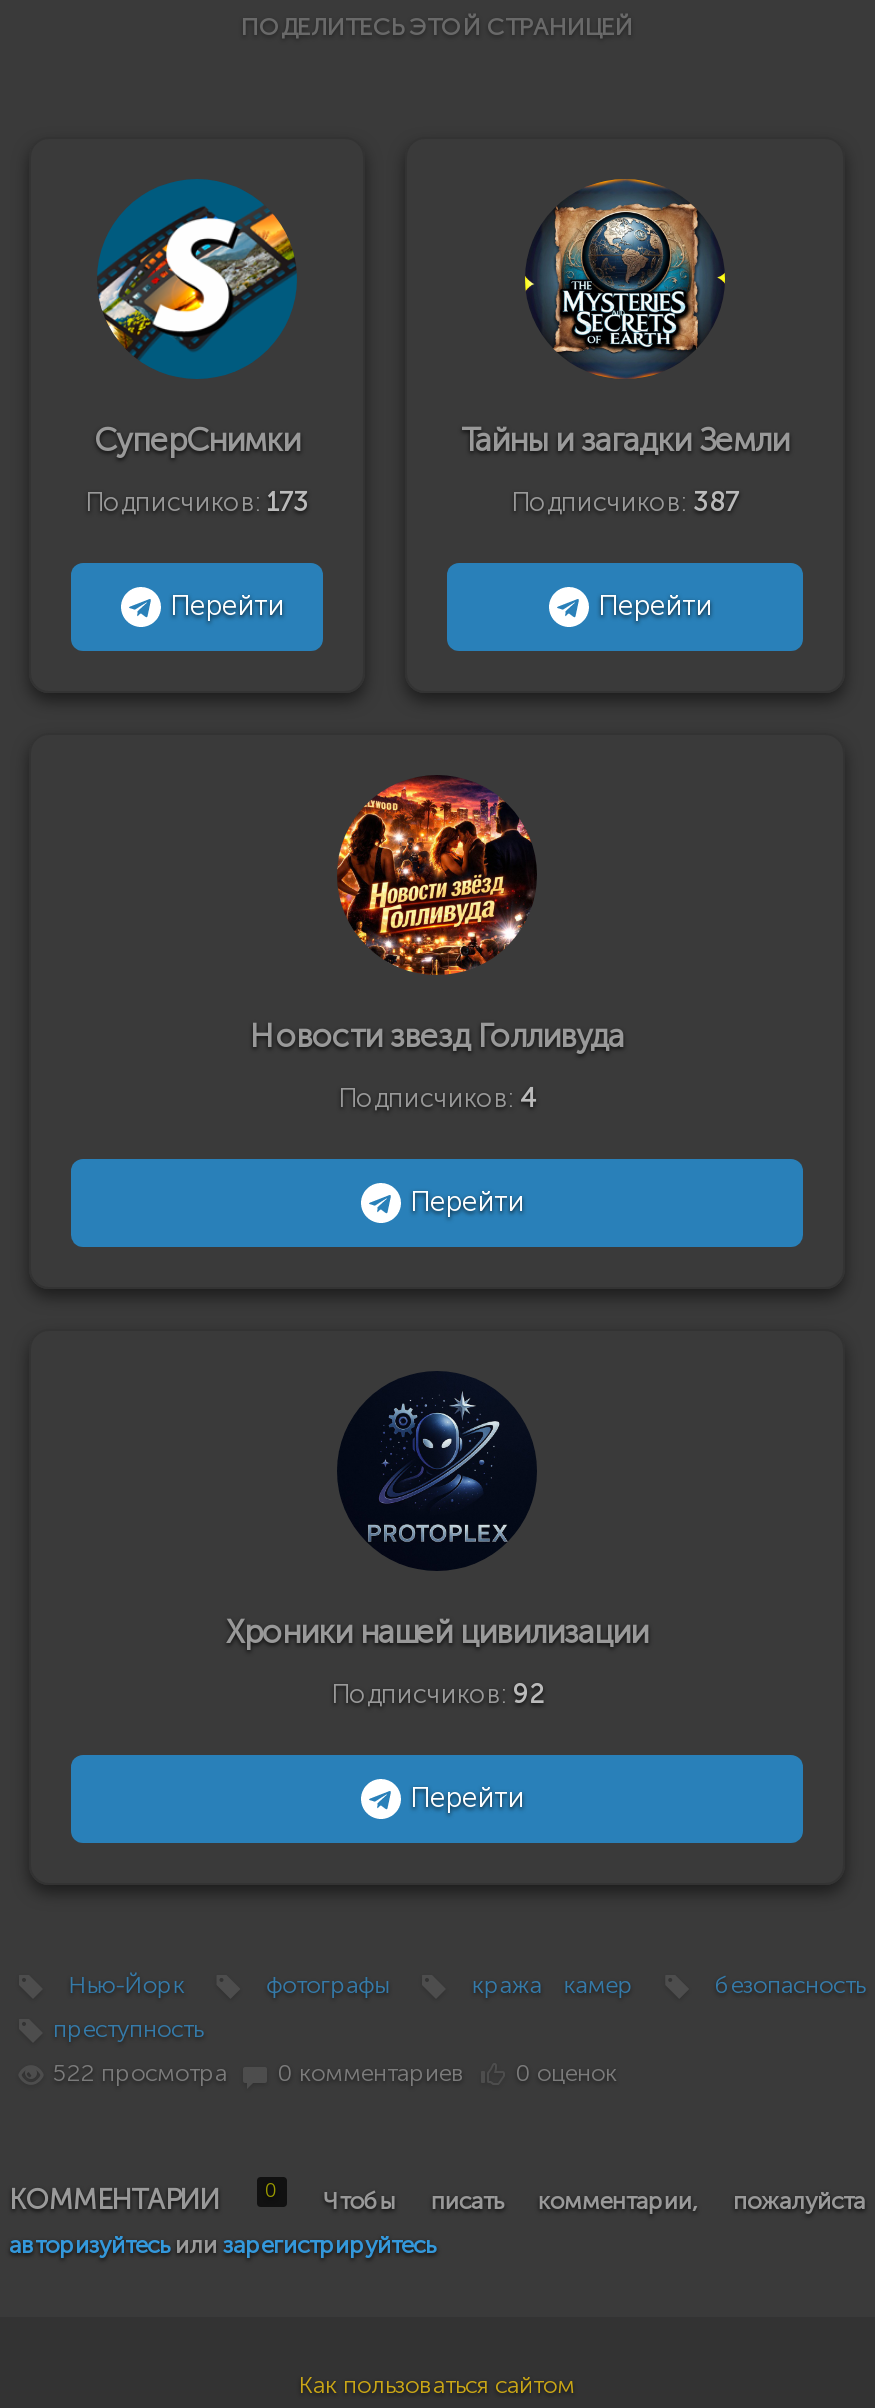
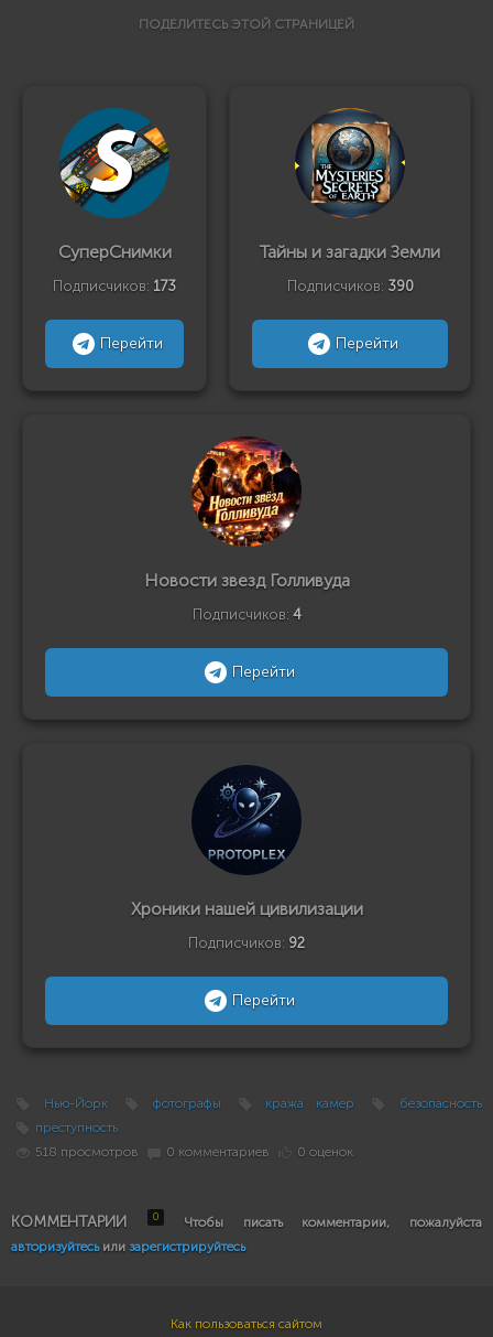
- Подписчиков: 387
+ Подписчиков: 390

- 522 просмотра 0 комментариев 0 оценок
+ 518 просмотров 0 комментариев 0 оценок
